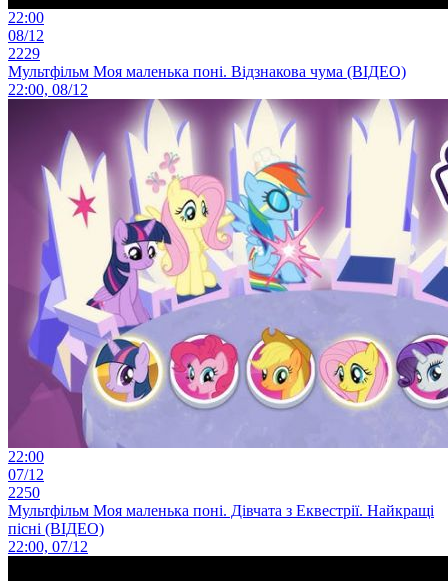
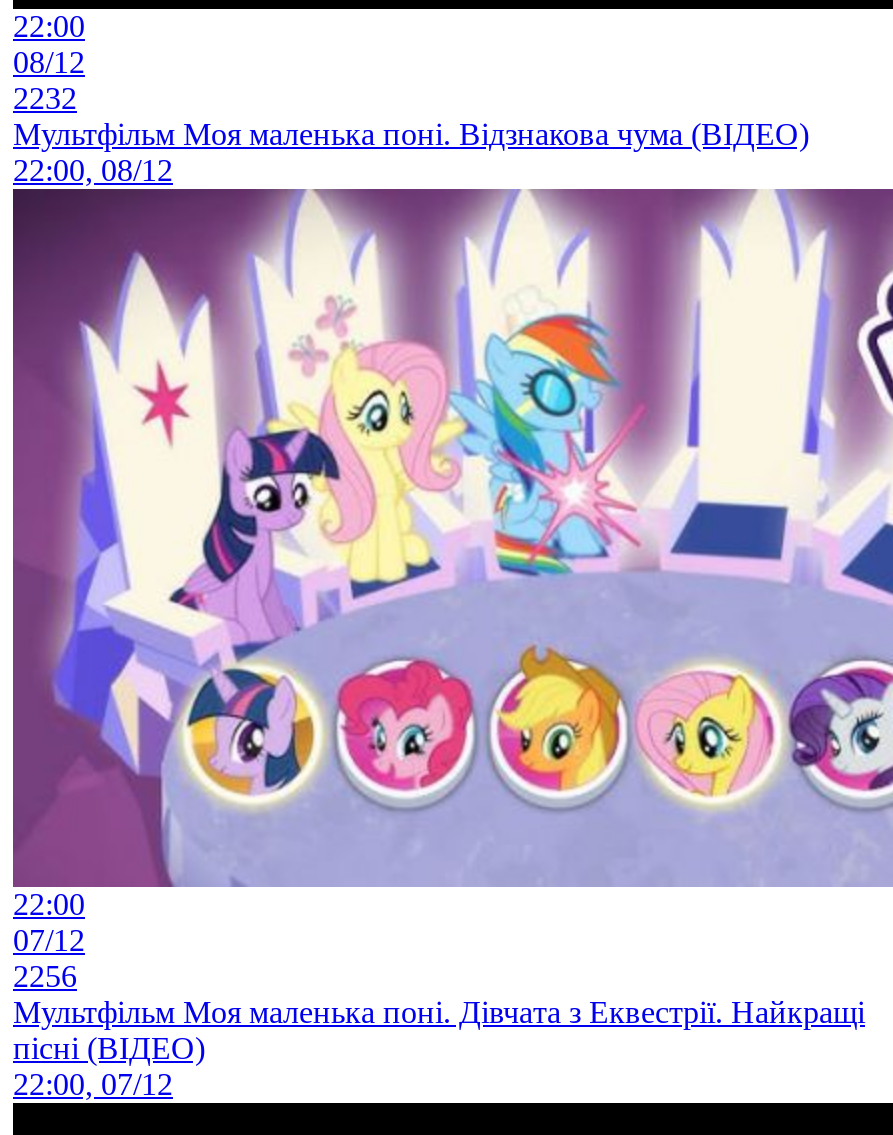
- 2229
+ 2232

- 2250
+ 2256
